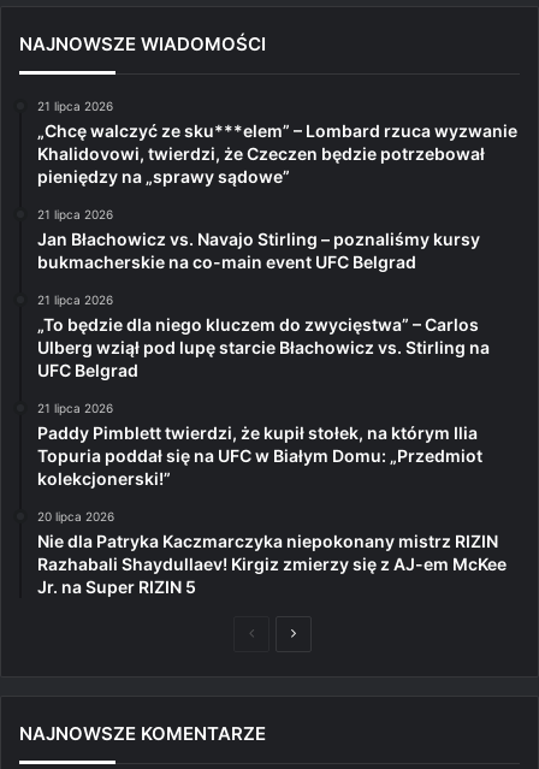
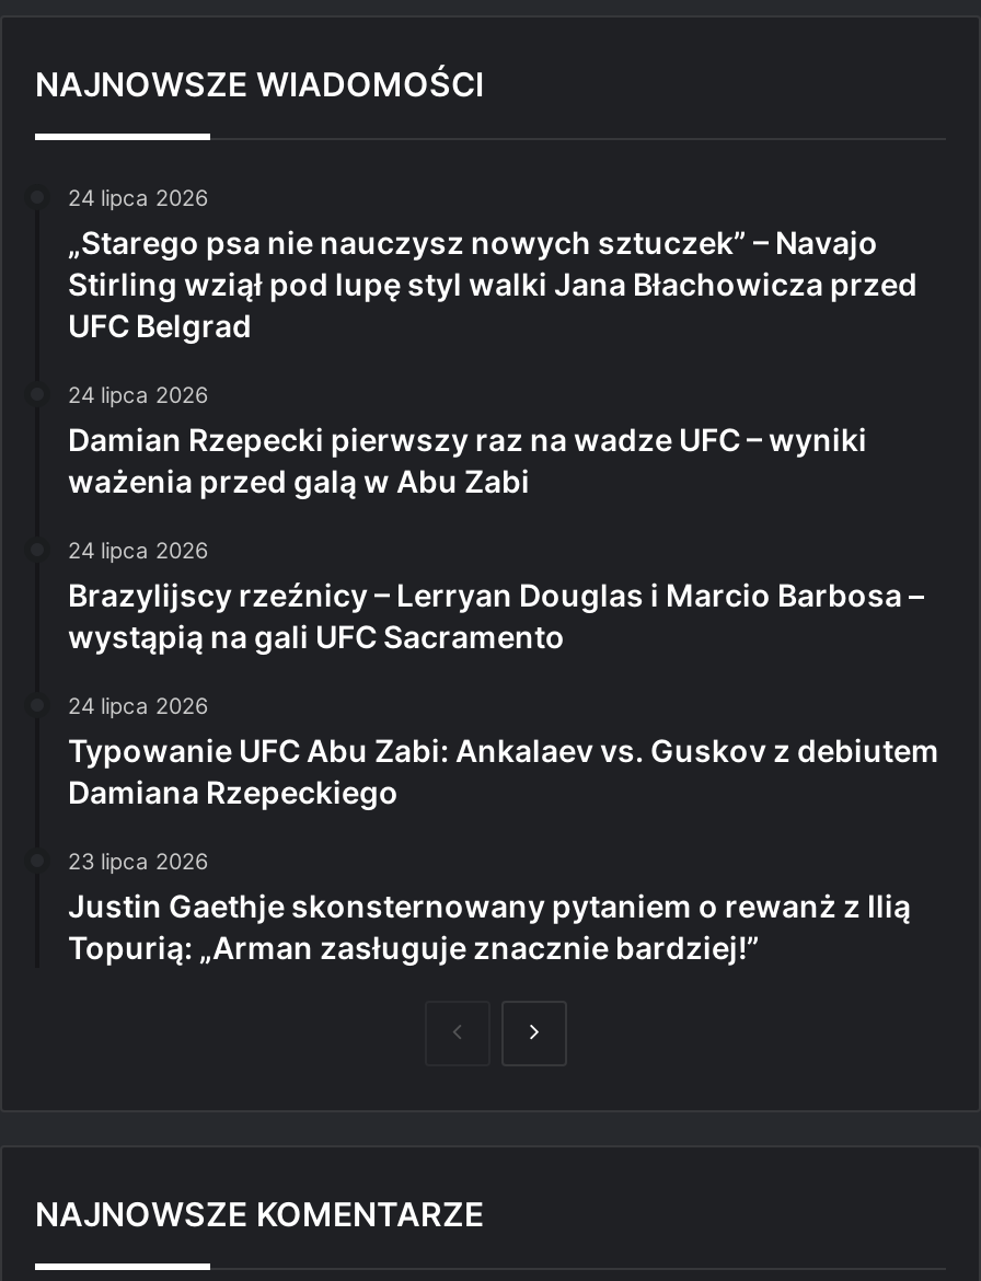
- 21 lipca 2026
- „Chcę walczyć ze sku***elem” – Lombard rzuca wyzwanie
- Khalidovowi, twierdzi, że Czeczen będzie potrzebował
- pieniędzy na „sprawy sądowe”
- 21 lipca 2026
- Jan Błachowicz vs. Navajo Stirling – poznaliśmy kursy
- bukmacherskie na co-main event UFC Belgrad
- 21 lipca 2026
- „To będzie dla niego kluczem do zwycięstwa” – Carlos
- Ulberg wziął pod lupę starcie Błachowicz vs. Stirling na
+ 24 lipca 2026
+ „Starego psa nie nauczysz nowych sztuczek” – Navajo
+ Stirling wziął pod lupę styl walki Jana Błachowicza przed

moved up: UFC Belgrad

- 21 lipca 2026
- Paddy Pimblett twierdzi, że kupił stołek, na którym Ilia
- Topuria poddał się na UFC w Białym Domu: „Przedmiot
- kolekcjonerski!”
- 20 lipca 2026
- Nie dla Patryka Kaczmarczyka niepokonany mistrz RIZIN
- Razhabali Shaydullaev! Kirgiz zmierzy się z AJ-em McKee
- Jr. na Super RIZIN 5
+ 24 lipca 2026
+ Damian Rzepecki pierwszy raz na wadze UFC – wyniki
+ ważenia przed galą w Abu Zabi
+ 24 lipca 2026
+ Brazylijscy rzeźnicy – Lerryan Douglas i Marcio Barbosa –
+ wystąpią na gali UFC Sacramento
+ 24 lipca 2026
+ Typowanie UFC Abu Zabi: Ankalaev vs. Guskov z debiutem
+ Damiana Rzepeckiego
+ 23 lipca 2026
+ Justin Gaethje skonsternowany pytaniem o rewanż z Ilią
+ Topurią: „Arman zasługuje znacznie bardziej!”
